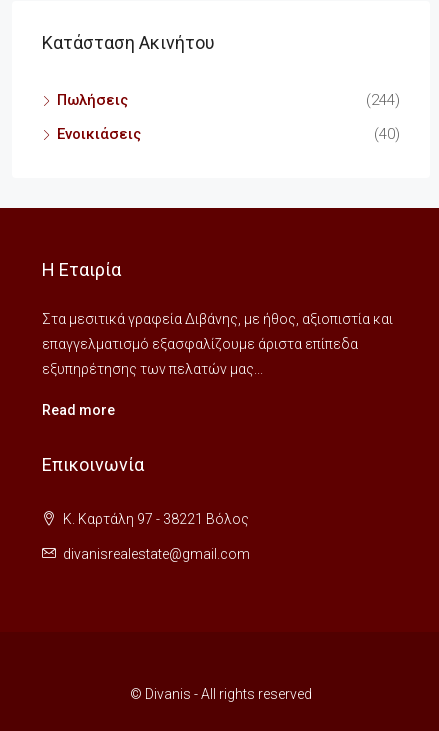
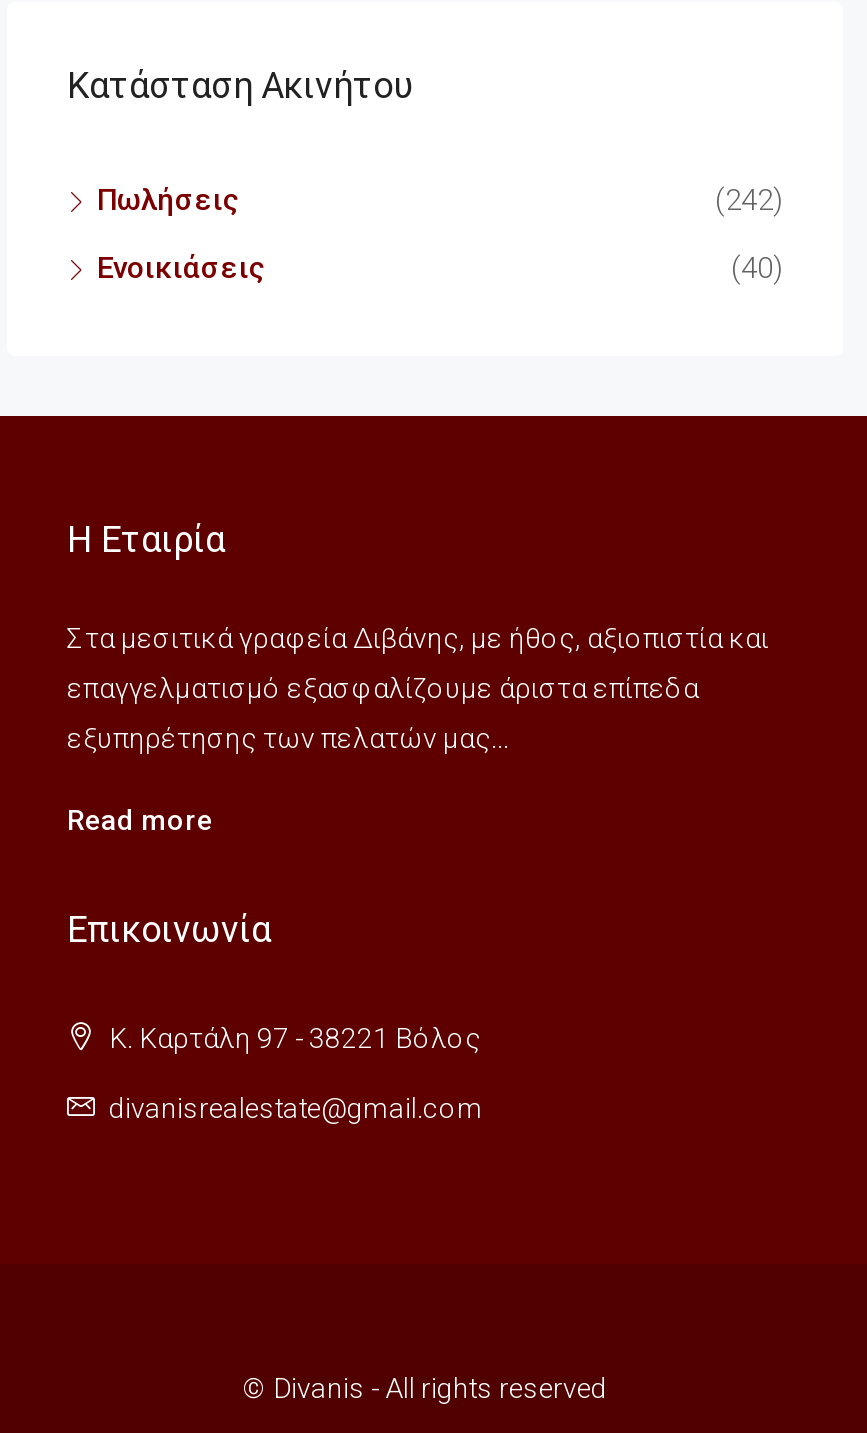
- (244)
+ (242)
